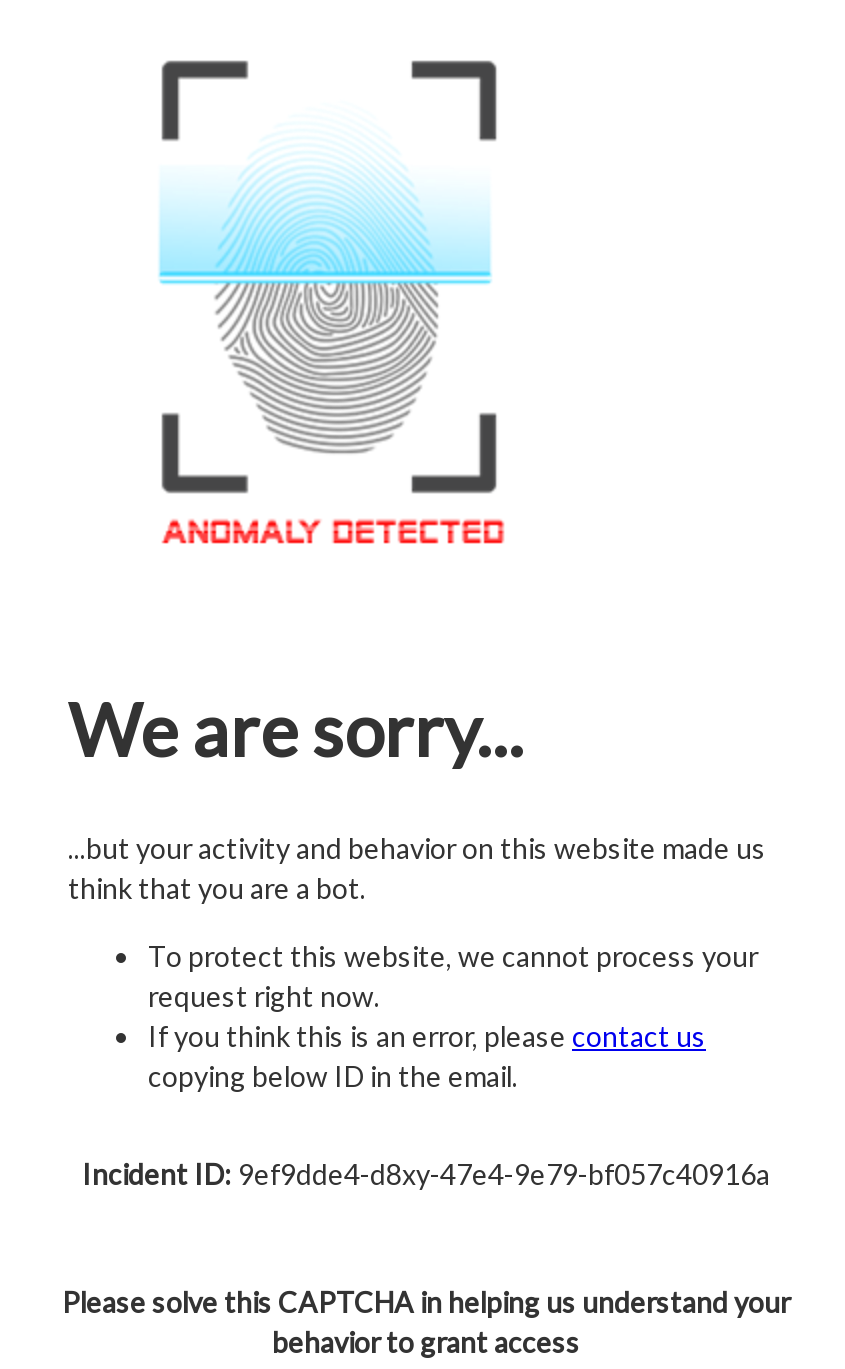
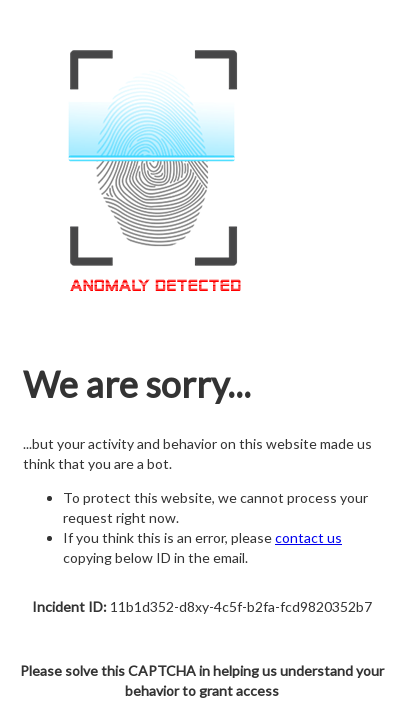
- Incident ID: 9ef9dde4-d8xy-47e4-9e79-bf057c40916a
+ Incident ID: 11b1d352-d8xy-4c5f-b2fa-fcd9820352b7
